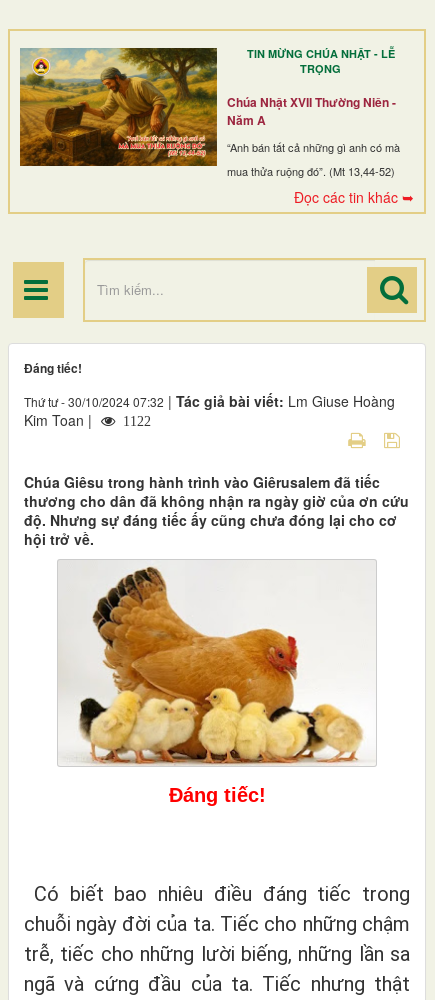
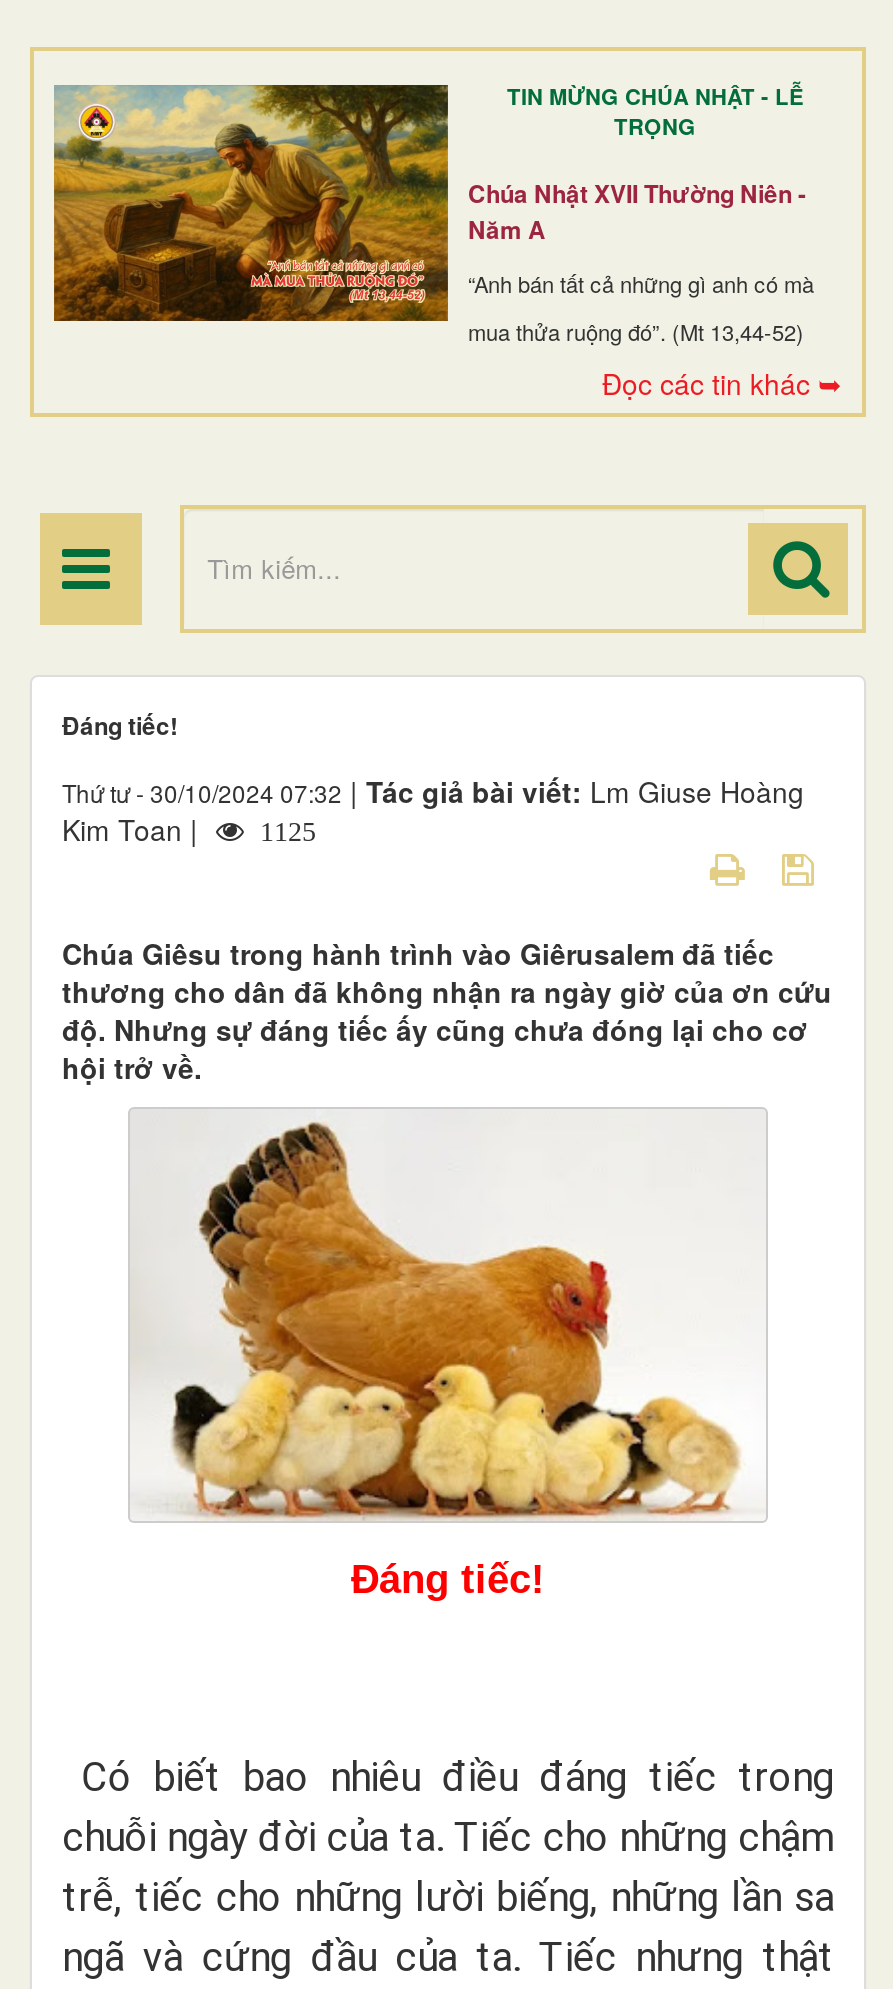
- 1122
+ 1125
